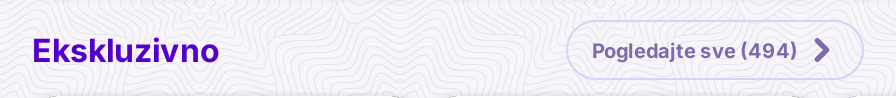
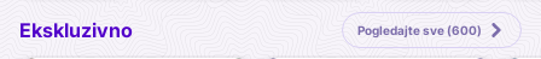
- Pogledajte sve (494)
+ Pogledajte sve (600)
